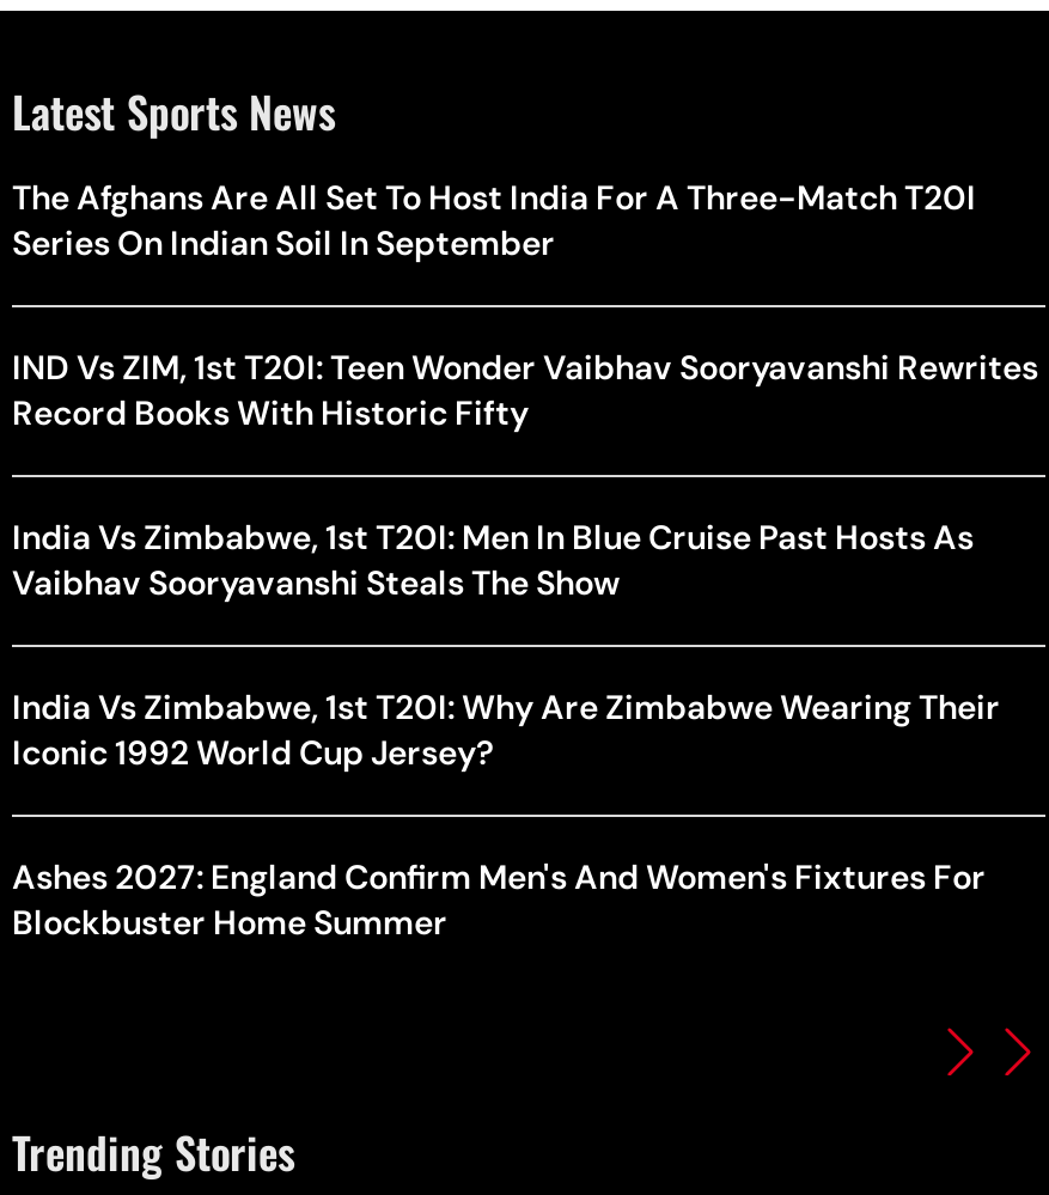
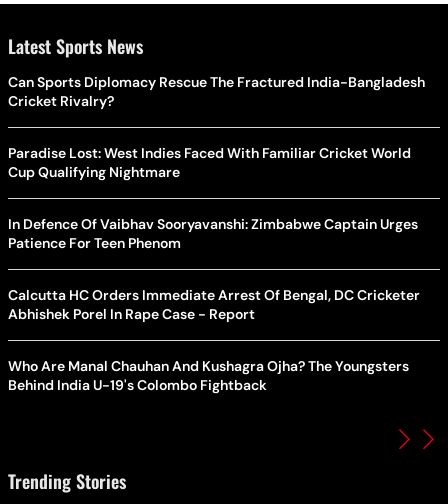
- The Afghans Are All Set To Host India For A Three-Match T20I
- Series On Indian Soil In September
+ Can Sports Diplomacy Rescue The Fractured India-Bangladesh
+ Cricket Rivalry?

- IND Vs ZIM, 1st T20I: Teen Wonder Vaibhav Sooryavanshi Rewrites
- Record Books With Historic Fifty
+ Paradise Lost: West Indies Faced With Familiar Cricket World
+ Cup Qualifying Nightmare

- India Vs Zimbabwe, 1st T20I: Men In Blue Cruise Past Hosts As
- Vaibhav Sooryavanshi Steals The Show
+ In Defence Of Vaibhav Sooryavanshi: Zimbabwe Captain Urges
+ Patience For Teen Phenom

- India Vs Zimbabwe, 1st T20I: Why Are Zimbabwe Wearing Their
- Iconic 1992 World Cup Jersey?
+ Calcutta HC Orders Immediate Arrest Of Bengal, DC Cricketer
+ Abhishek Porel In Rape Case - Report

- Ashes 2027: England Confirm Men's And Women's Fixtures For
- Blockbuster Home Summer
+ Who Are Manal Chauhan And Kushagra Ojha? The Youngsters
+ Behind India U-19's Colombo Fightback
